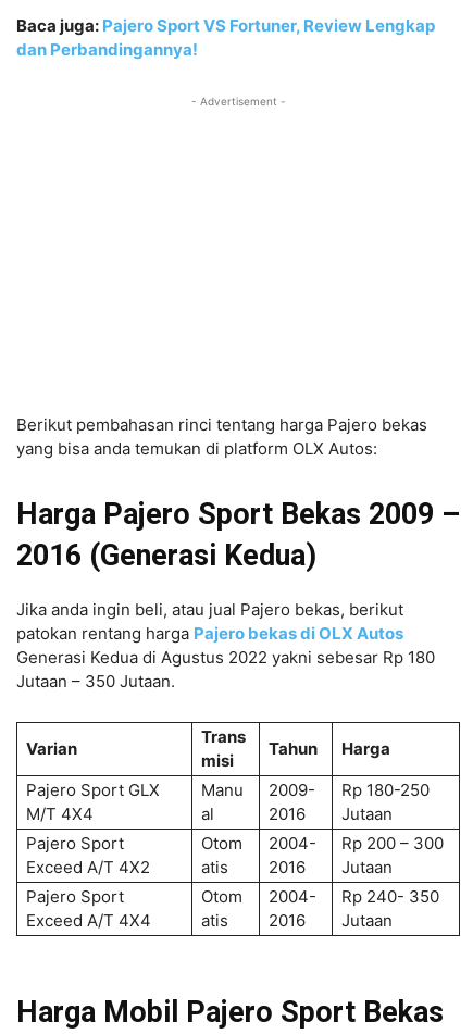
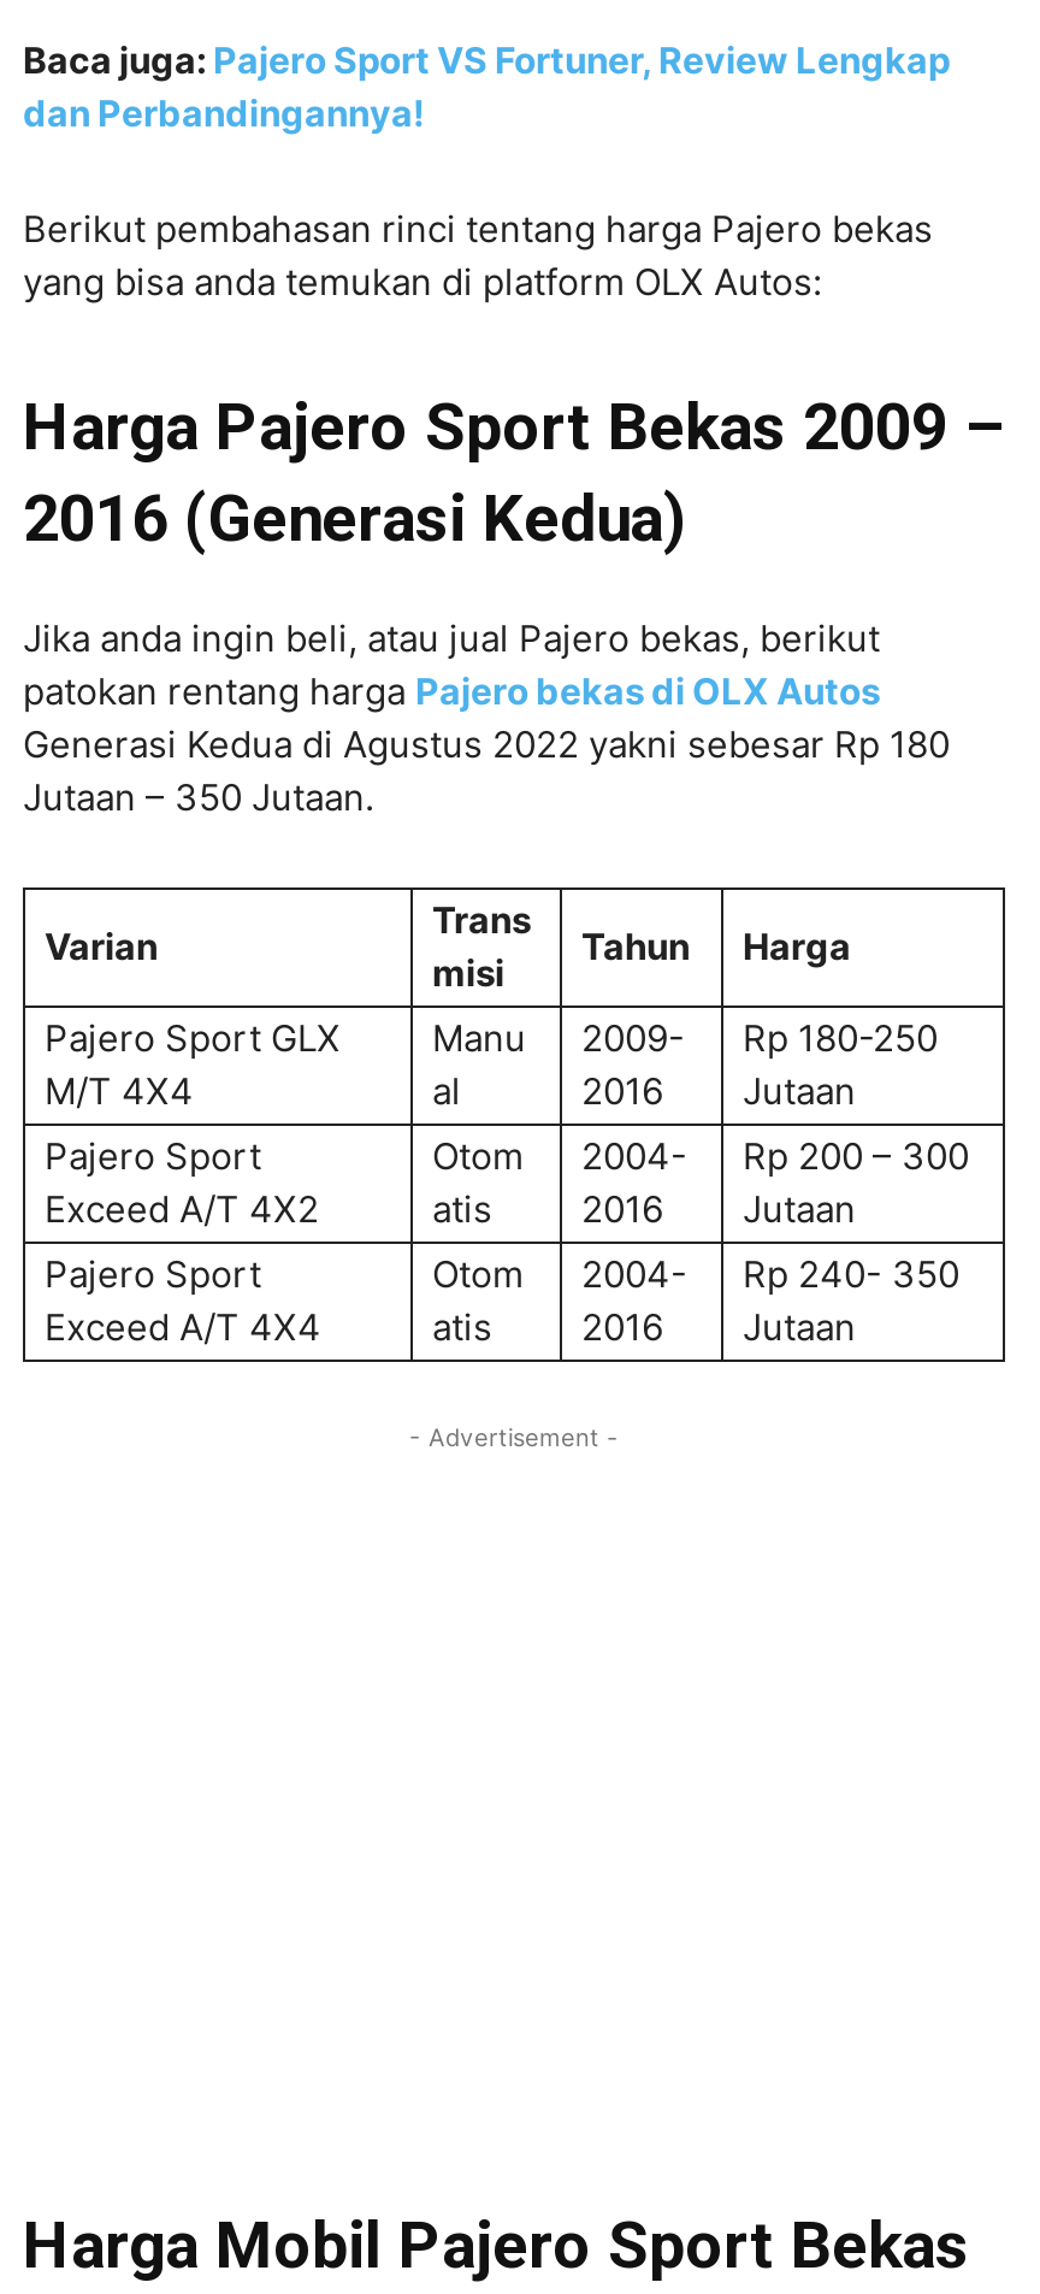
moved down: - Advertisement -

moved up: Berikut pembahasan rinci tentang harga Pajero bekas | yang bisa anda temukan di platform OLX Autos: | Harga Pajero Sport Bekas 2009 – | ... | Rp 240- 350 | Jutaan
